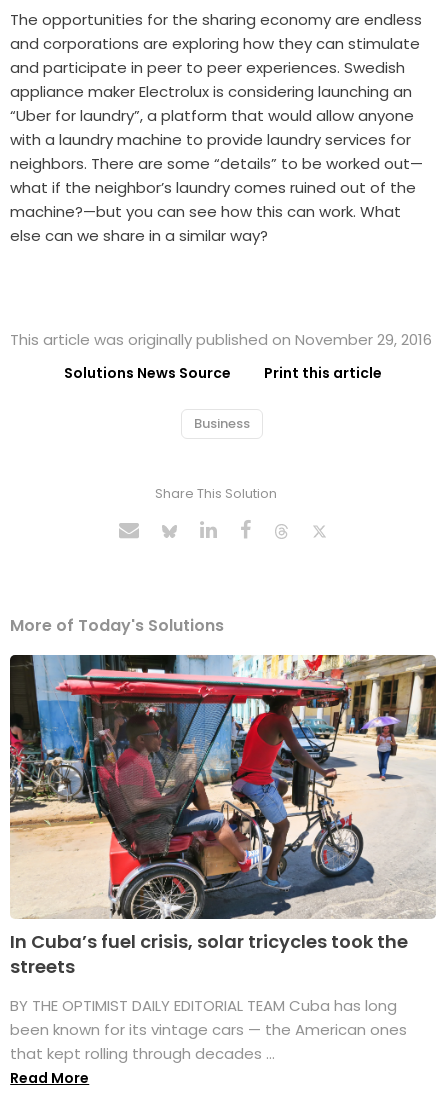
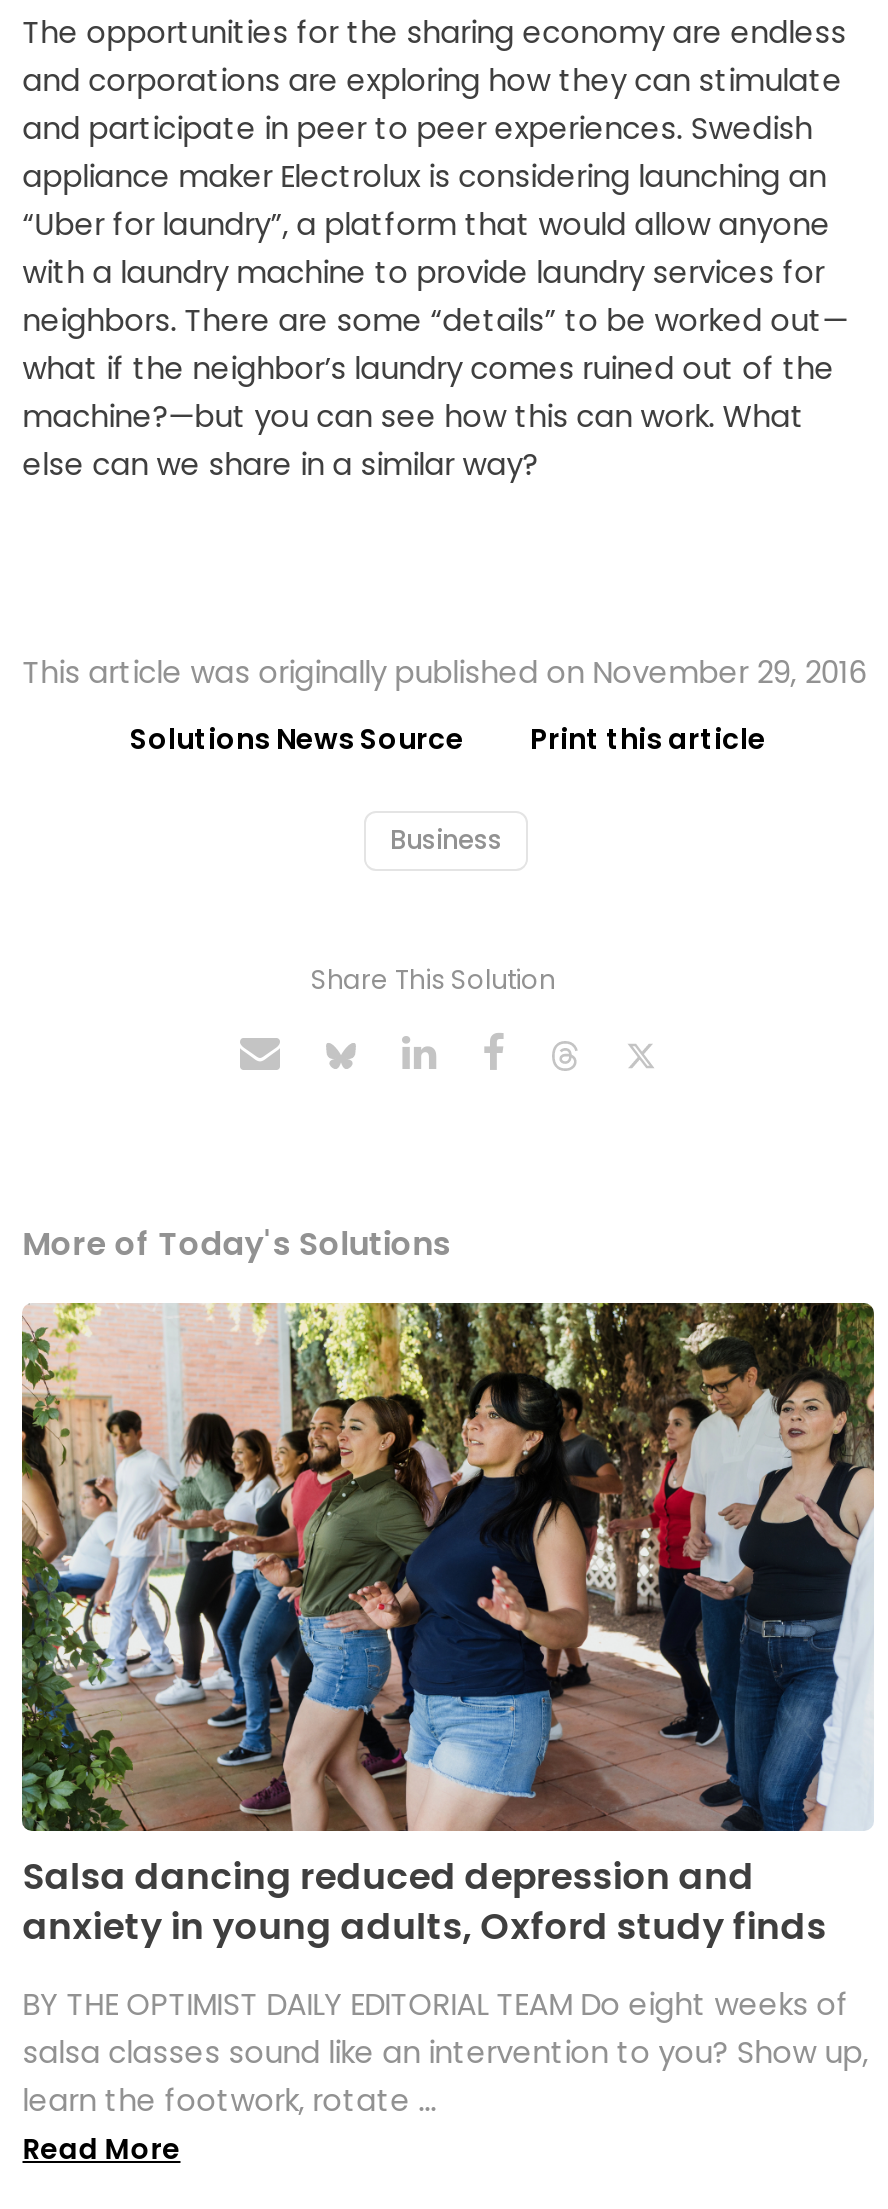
- [image]
- In Cuba’s fuel crisis, solar tricycles took the
- streets
+ [image]
+ Salsa dancing reduced depression and
+ anxiety in young adults, Oxford study finds

- BY THE OPTIMIST DAILY EDITORIAL TEAM Cuba has long
- been known for its vintage cars — the American ones
- that kept rolling through decades ...
+ BY THE OPTIMIST DAILY EDITORIAL TEAM Do eight weeks of
+ salsa classes sound like an intervention to you? Show up,
+ learn the footwork, rotate ...
